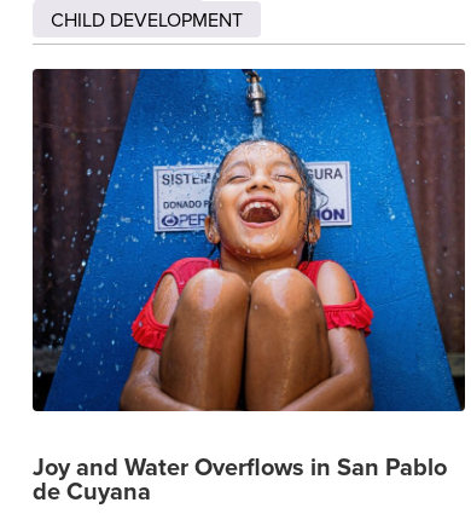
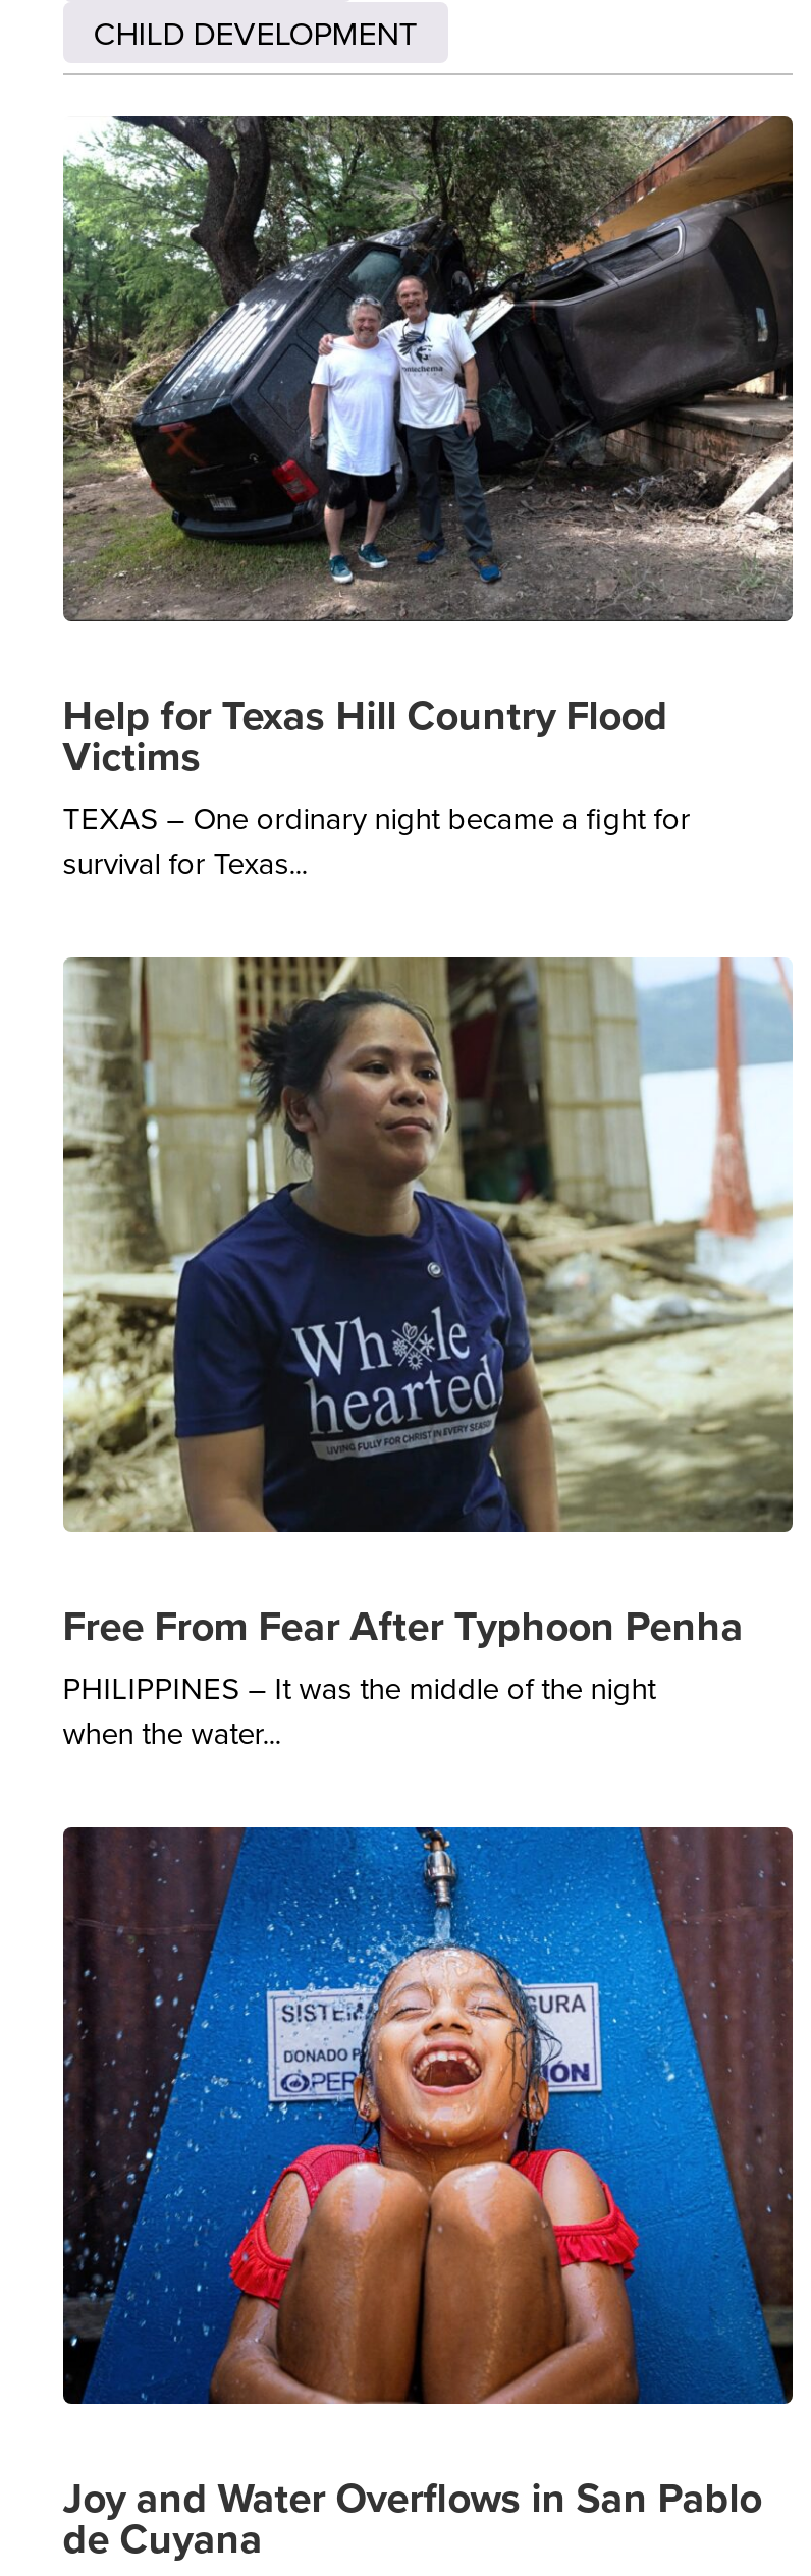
+ [image]
+ Help for Texas Hill Country Flood
+ Victims
+ TEXAS – One ordinary night became a fight for
+ survival for Texas...

+ [image]
+ Free From Fear After Typhoon Penha
+ PHILIPPINES – It was the middle of the night
+ when the water...
